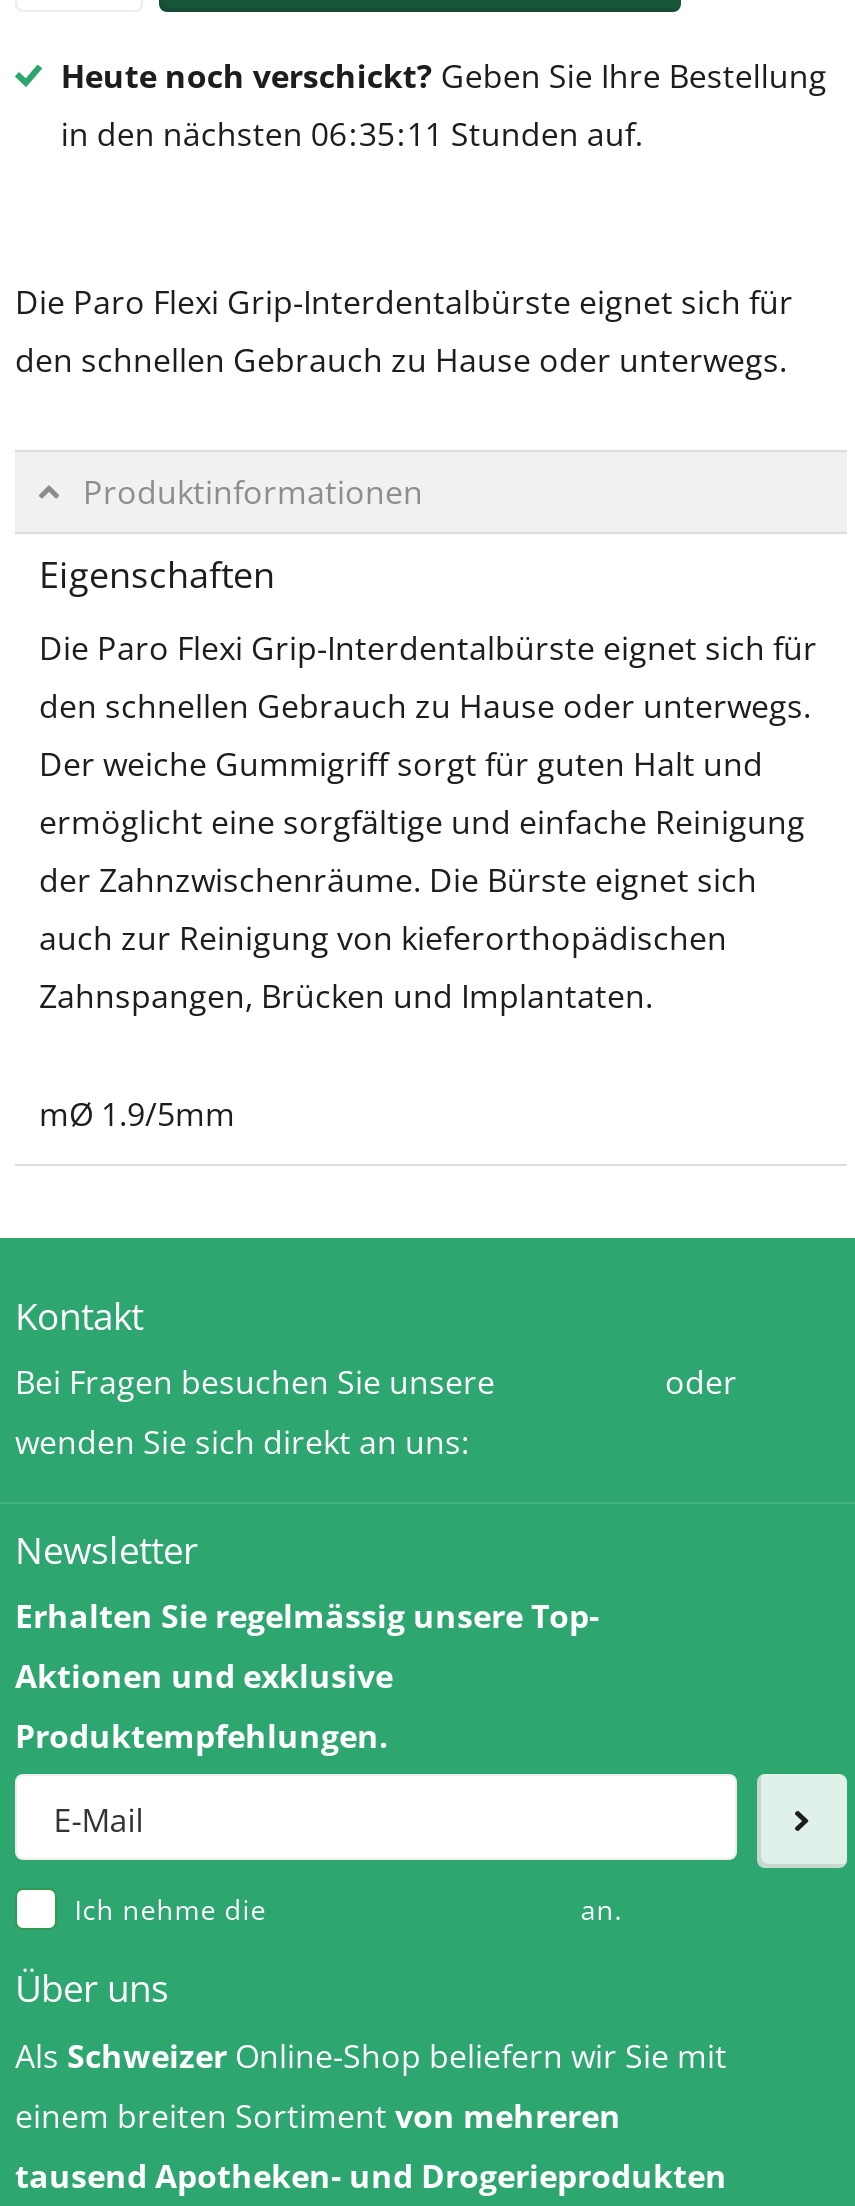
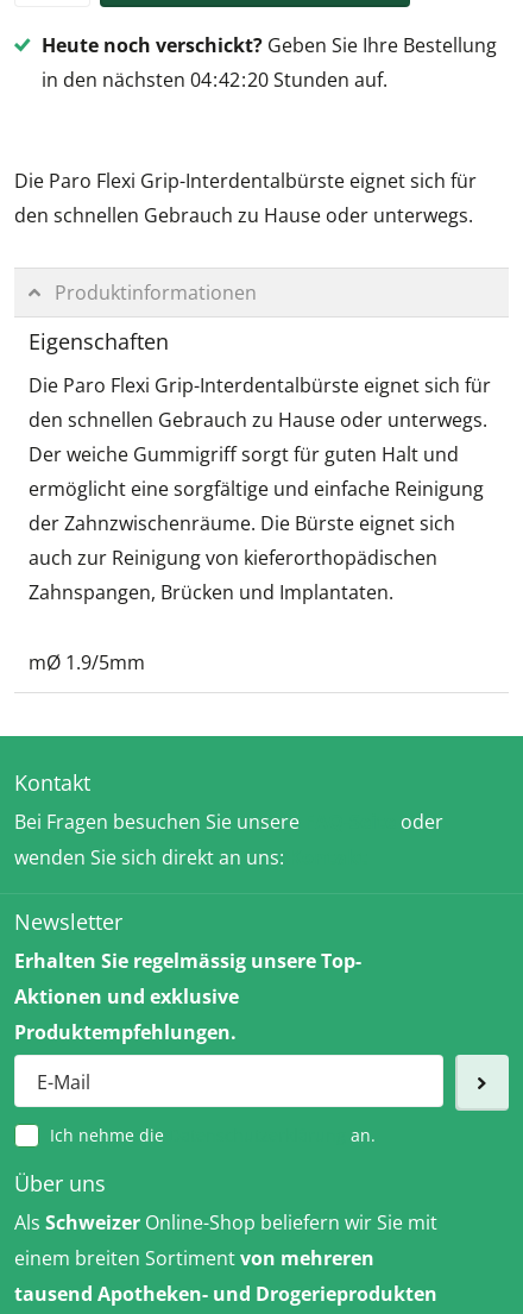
- in den nächsten 06 35 1 1 Stunden auf.
+ in den nächsten 04 42 2 0 Stunden auf.
